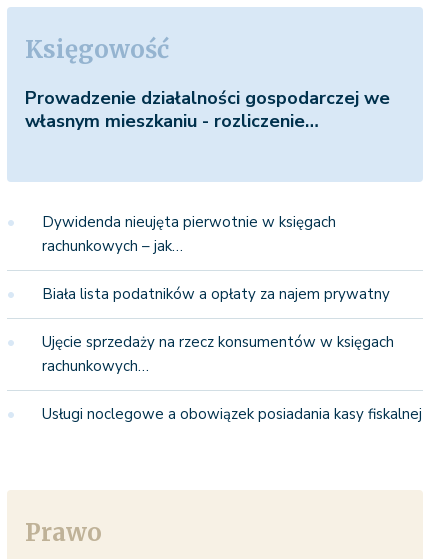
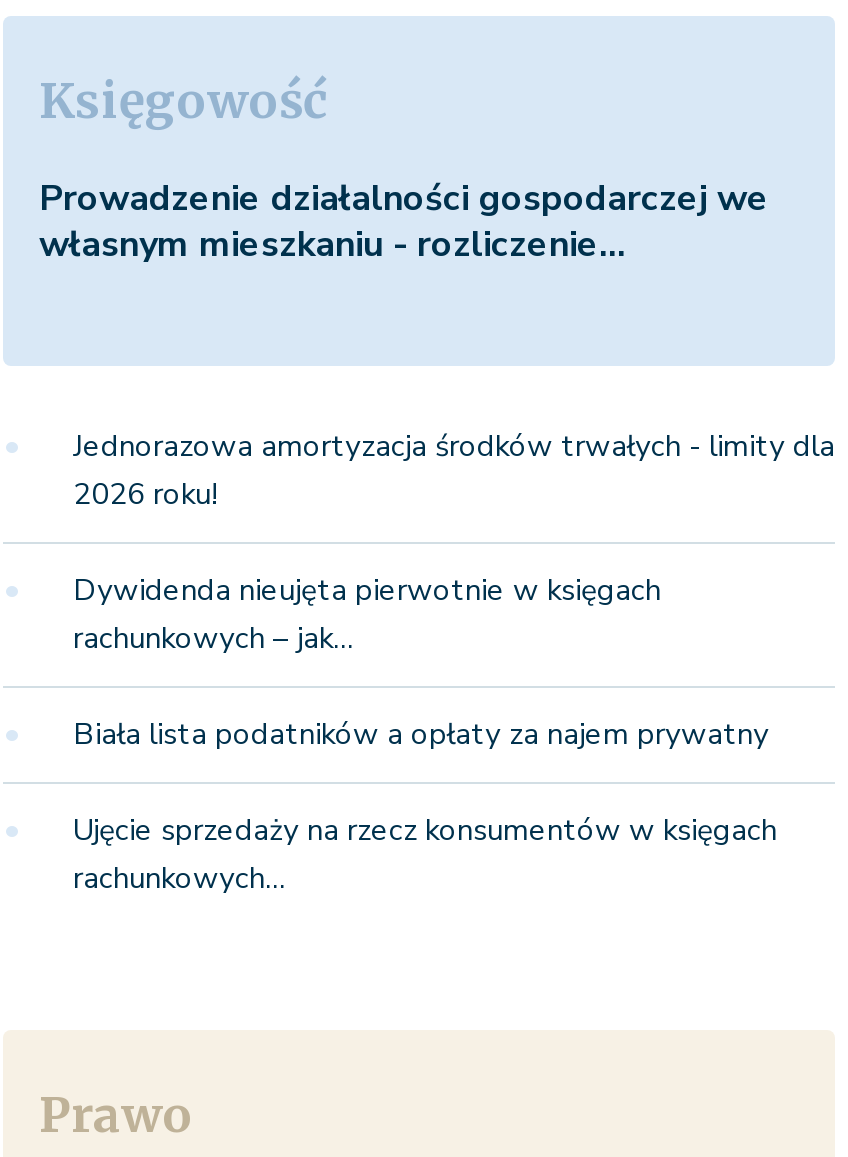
+ Jednorazowa amortyzacja środków trwałych - limity dla
+ 2026 roku!

moved down: Dywidenda nieujęta pierwotnie w księgach | rachunkowych – jak… | Biała lista podatników a opłaty za najem prywatny | Ujęcie sprzedaży na rzecz konsumentów w księgach | rachunkowych…

- Usługi noclegowe a obowiązek posiadania kasy fiskalnej
